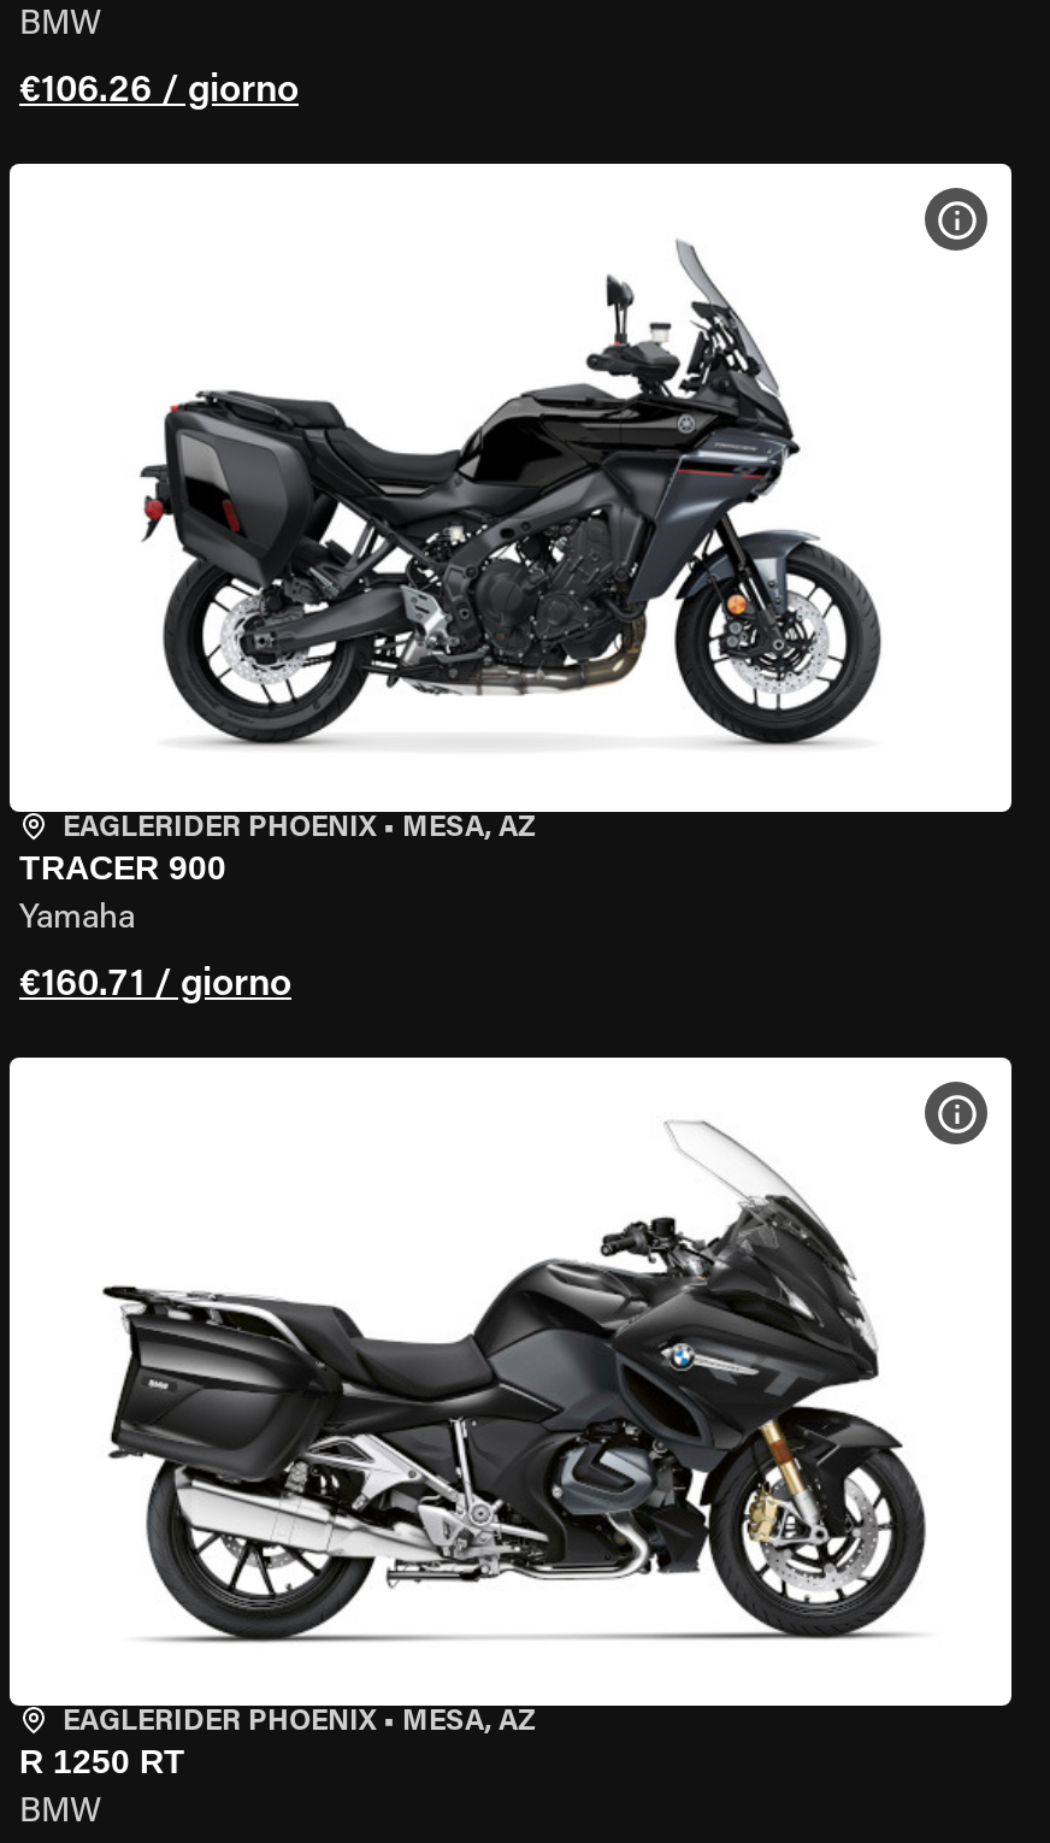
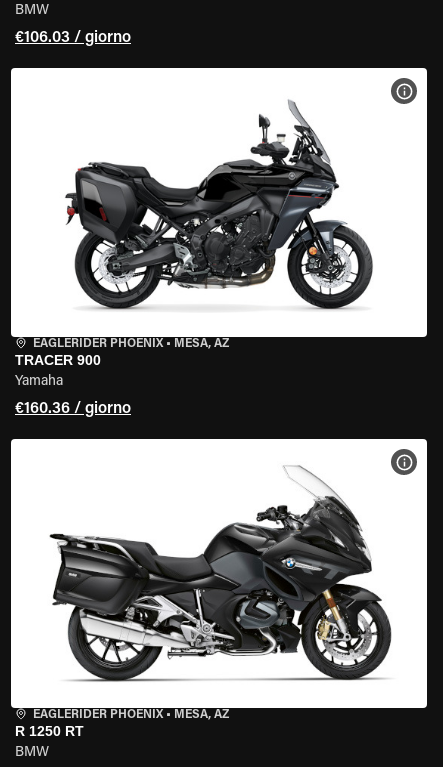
- €106.26 / giorno
+ €106.03 / giorno

- €160.71 / giorno
+ €160.36 / giorno
